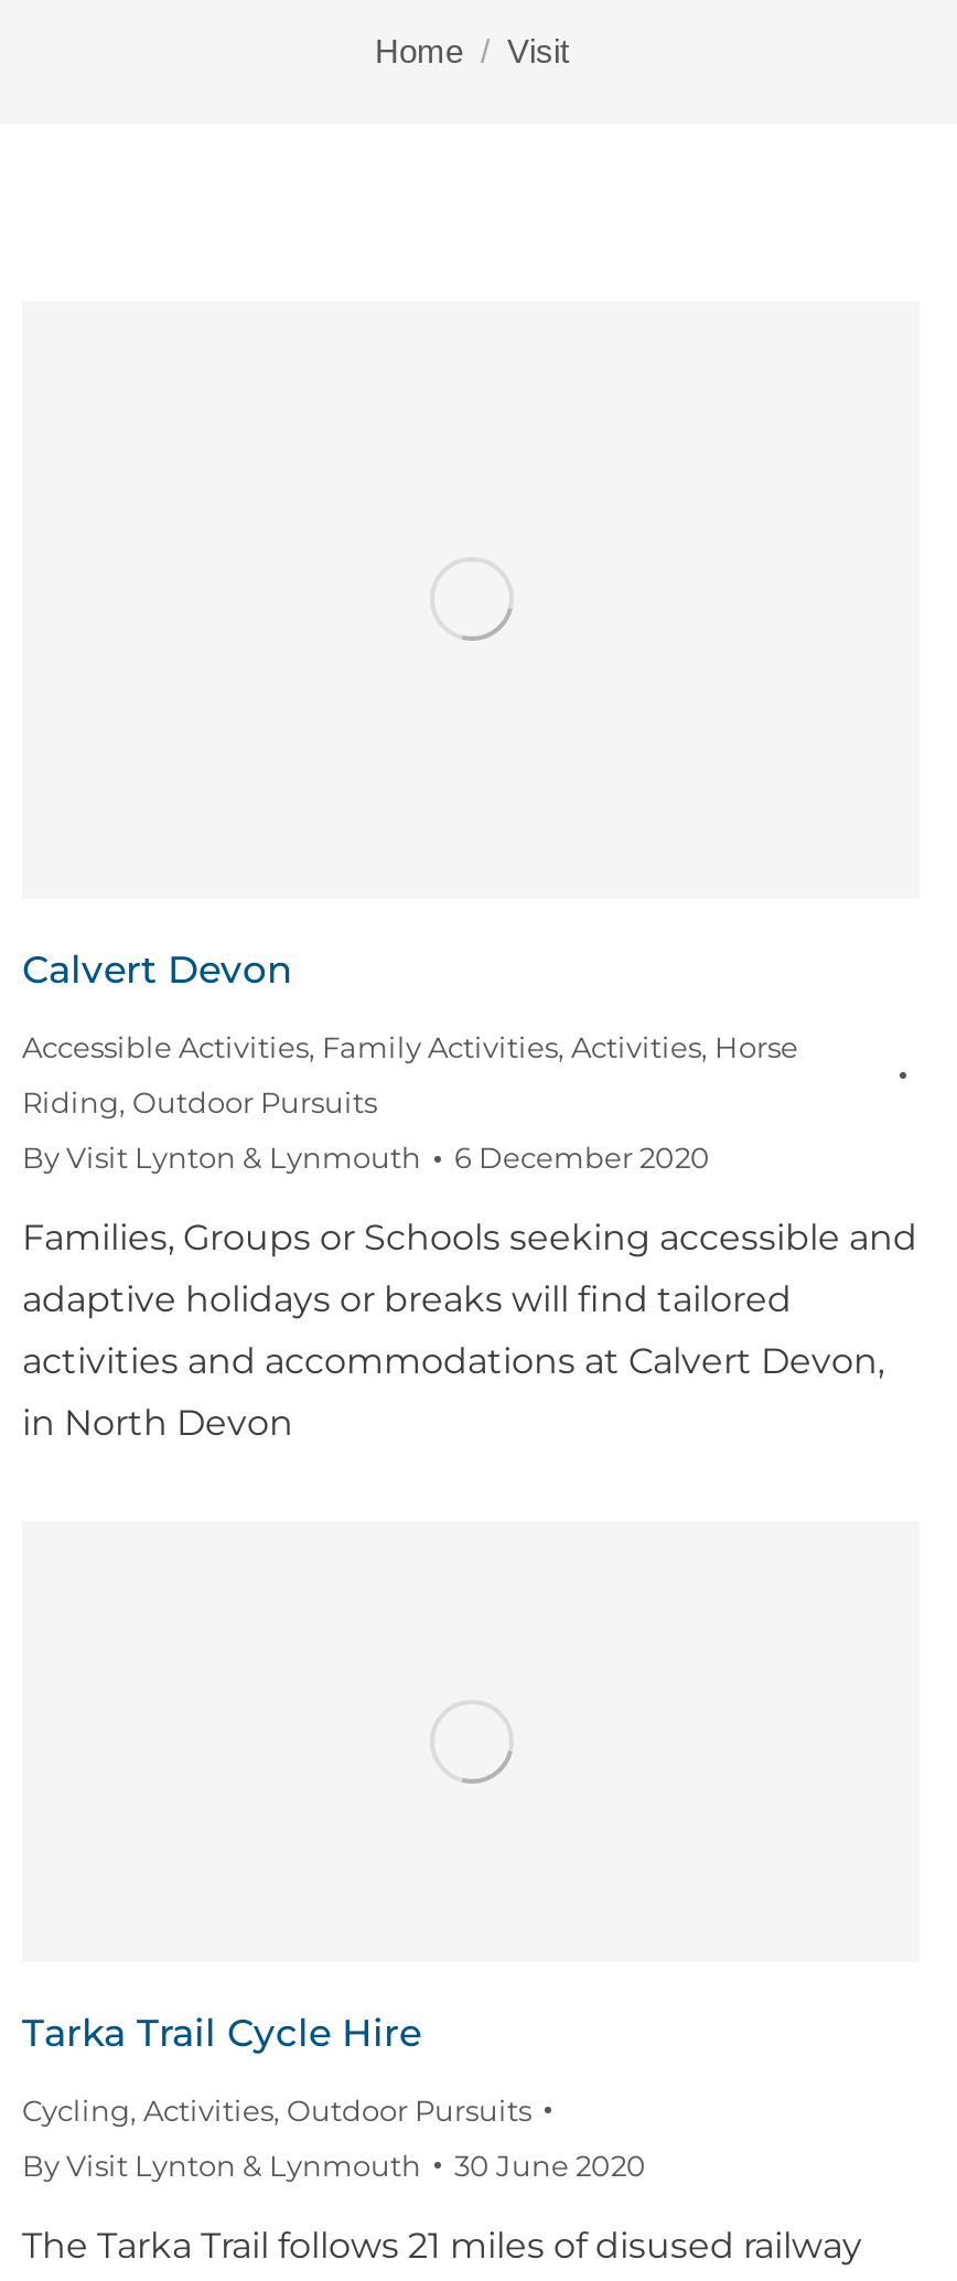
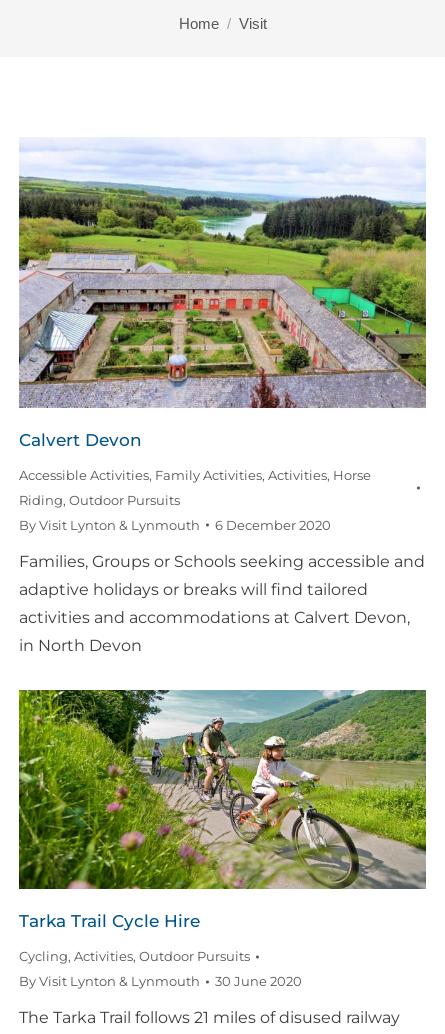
+ [image]

+ [image]
